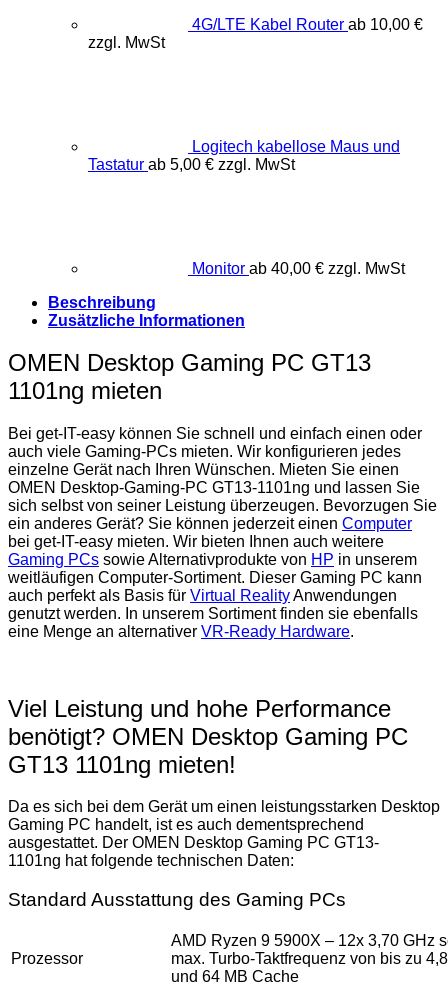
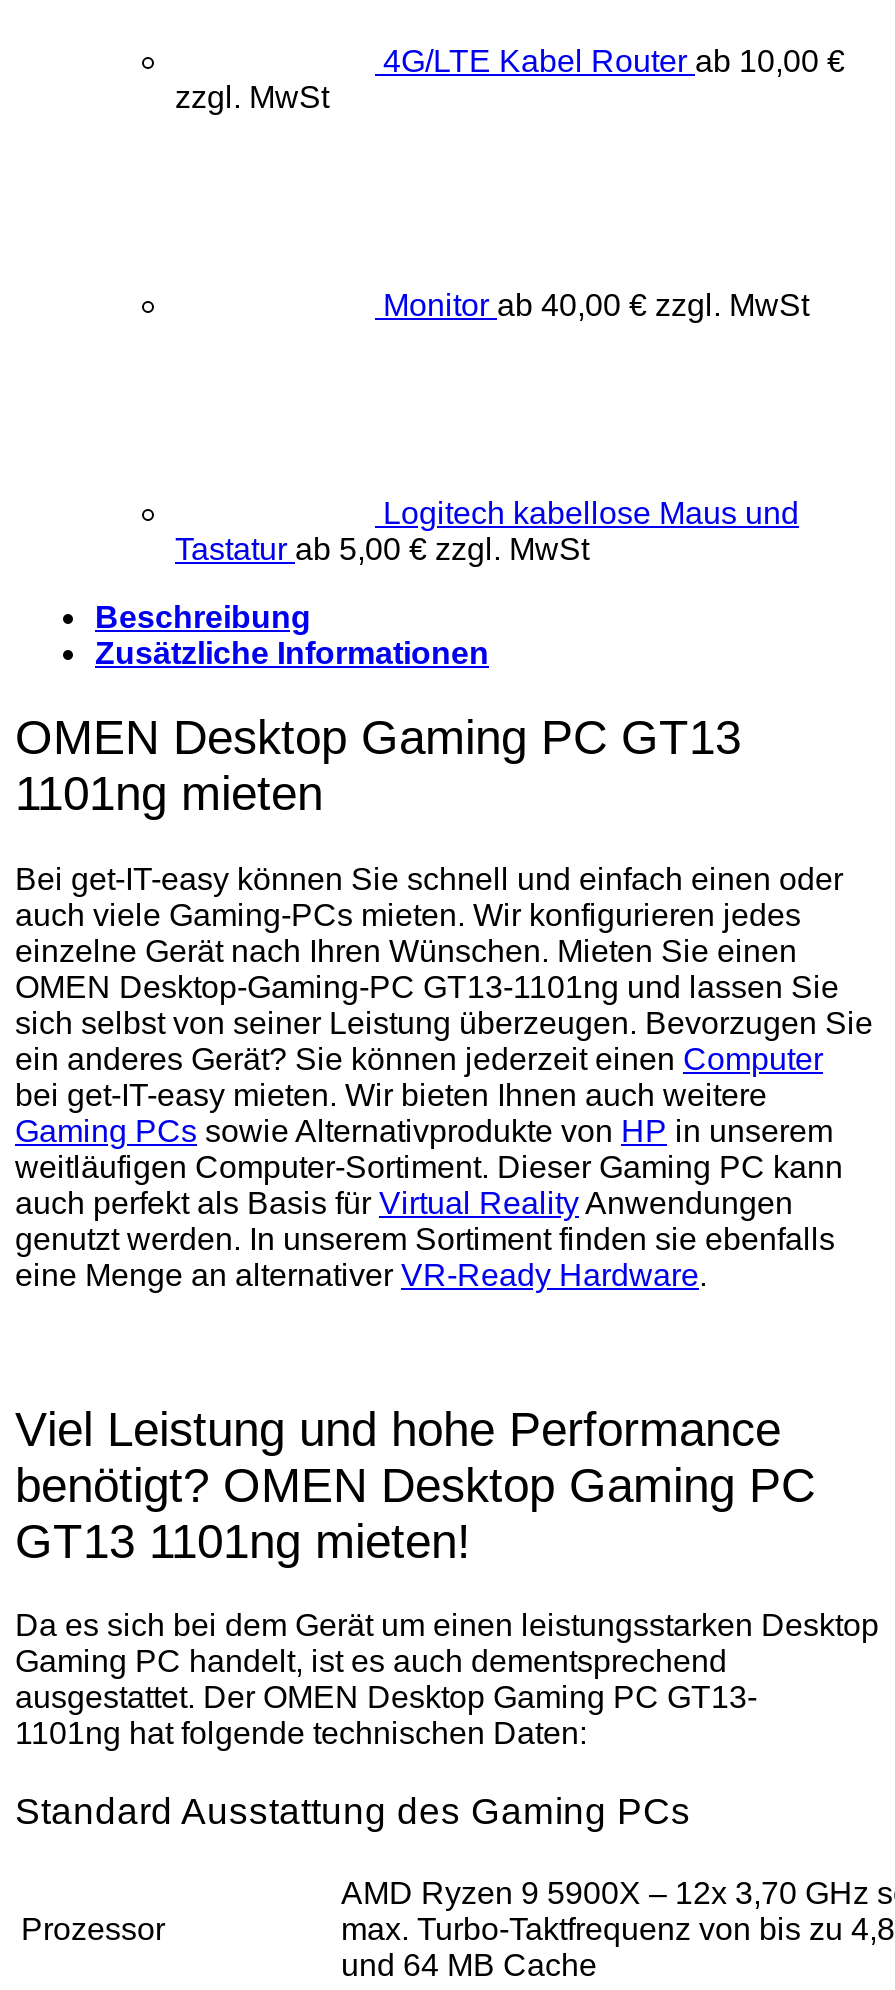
moved down: Logitech kabellose Maus und | Tastatur ab 5,00 €zzgl. MwSt

moved up: Monitor ab 40,00 €zzgl. MwSt
